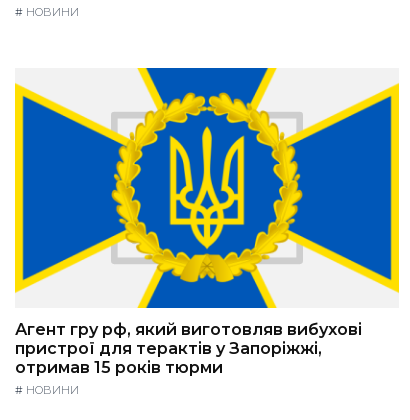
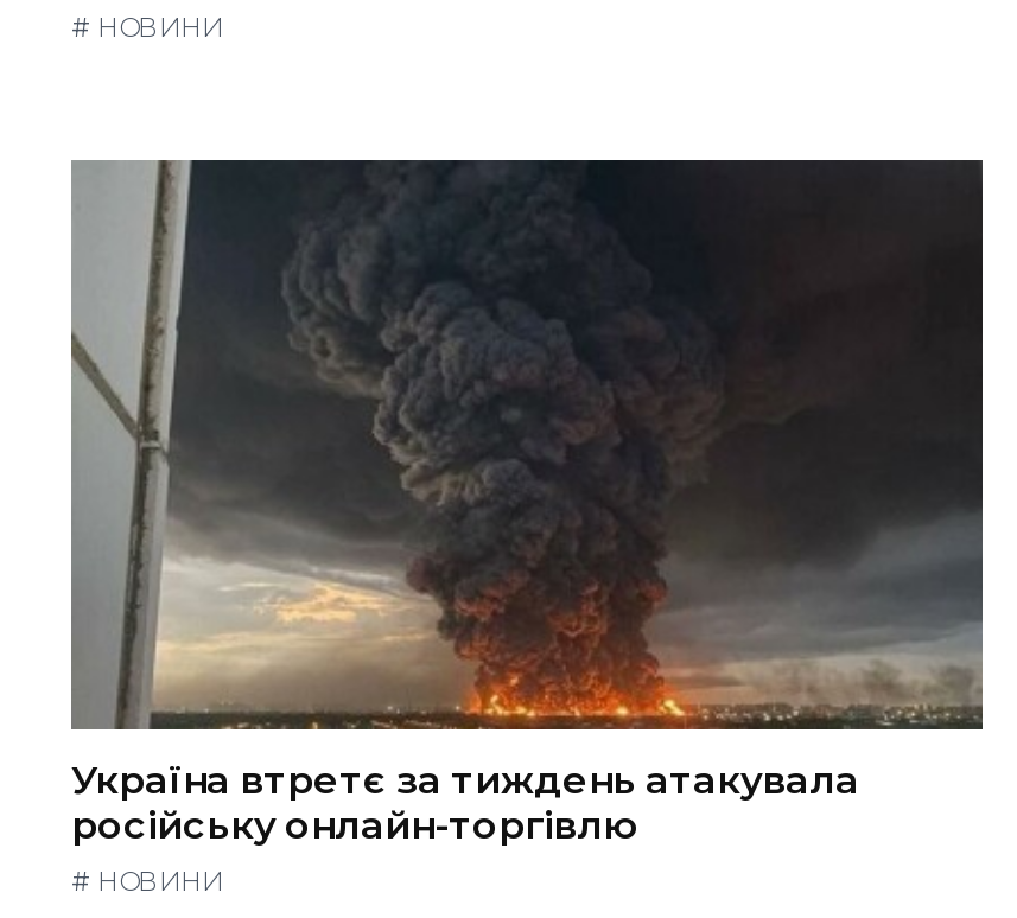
- [image]
- Агент гру рф, який виготовляв вибухові
- пристрої для терактів у Запоріжжі,
- отримав 15 років тюрми
+ [image]
+ Україна втретє за тиждень атакувала
+ російську онлайн-торгівлю
